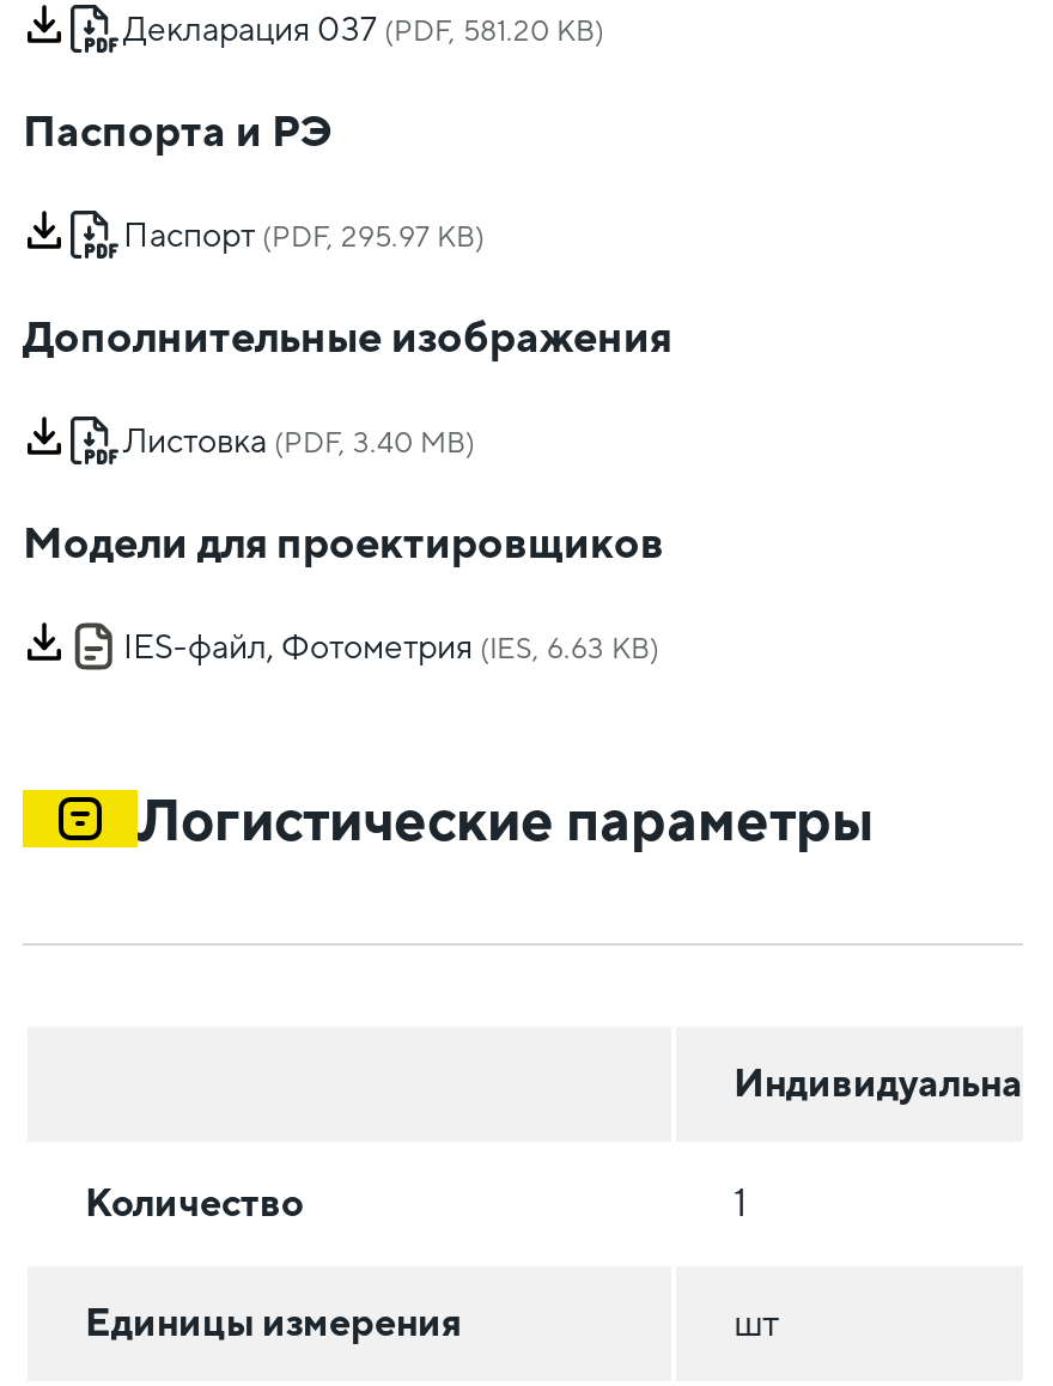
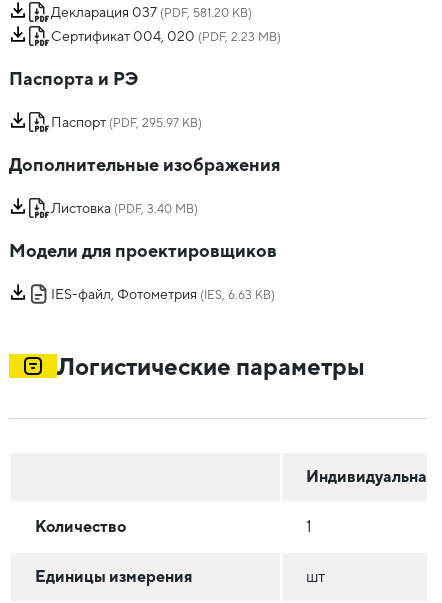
+ Сертификат 004, 020 (PDF, 2.23 MB)
